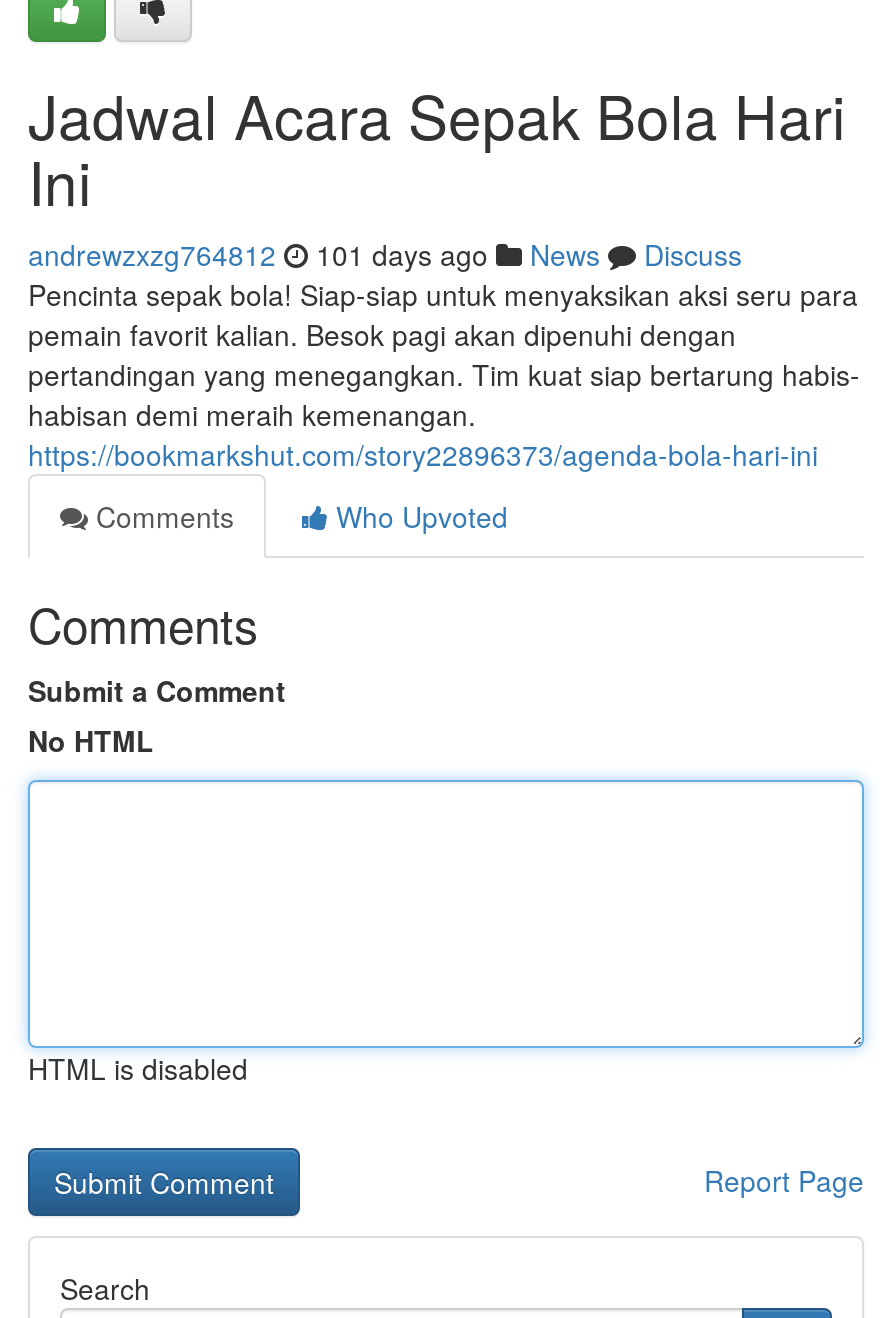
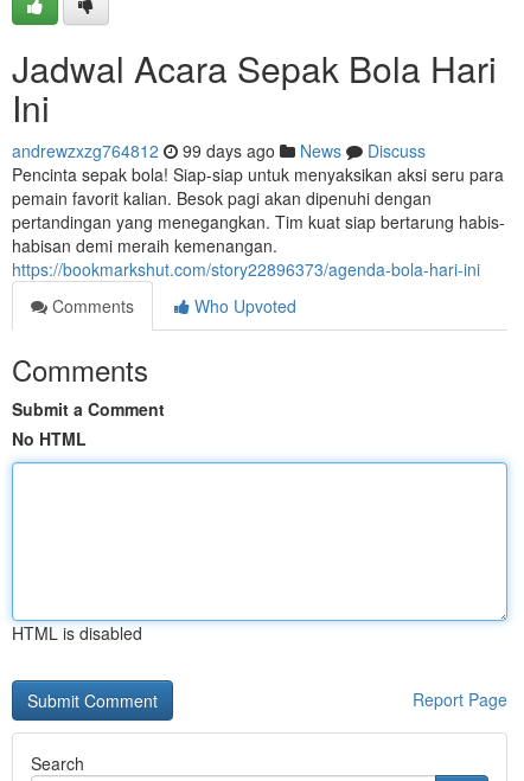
- andrewzxzg764812 101 days ago News Discuss
+ andrewzxzg764812 99 days ago News Discuss
